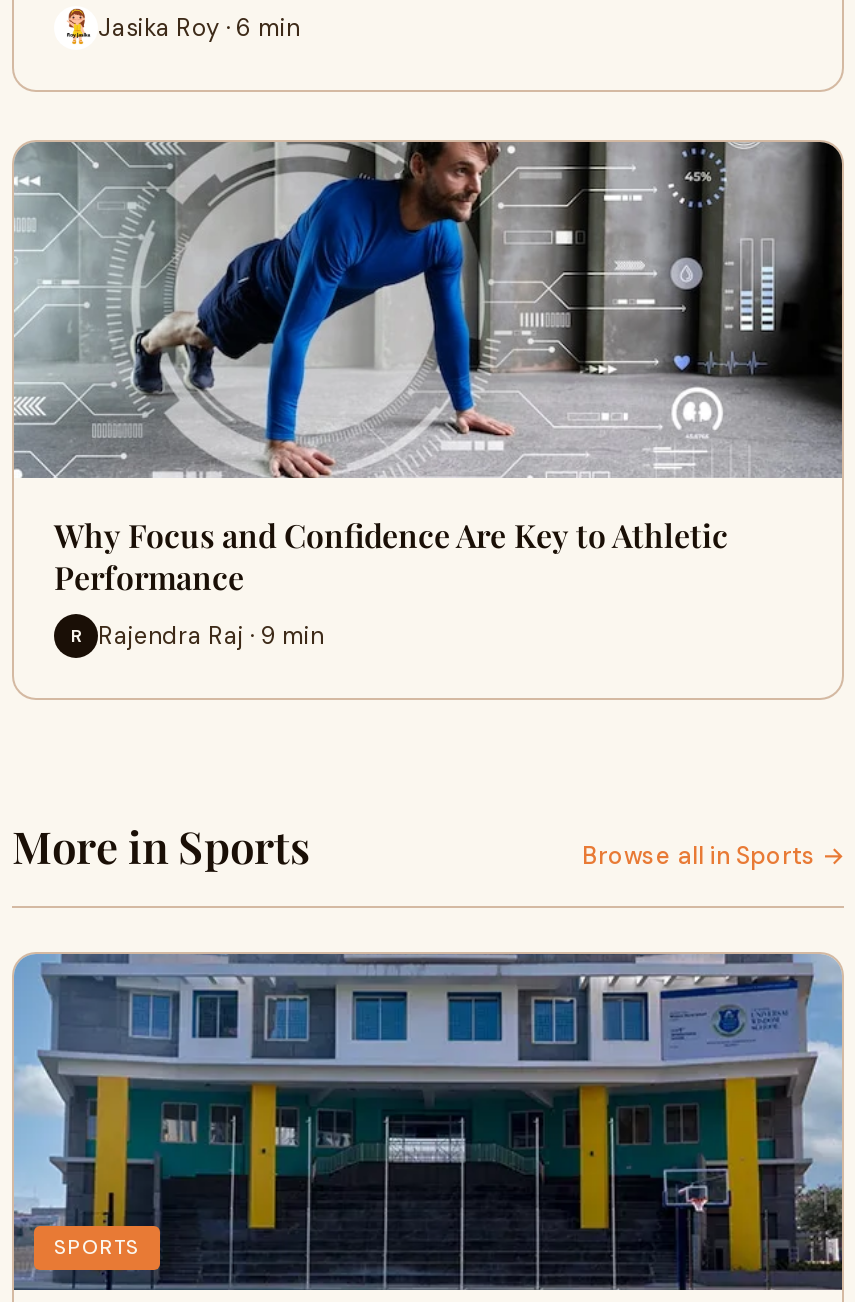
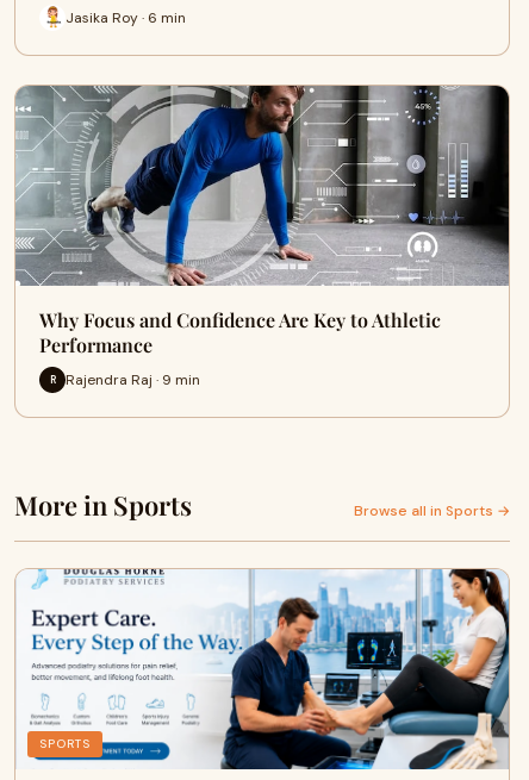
- [image]
+ [image]
